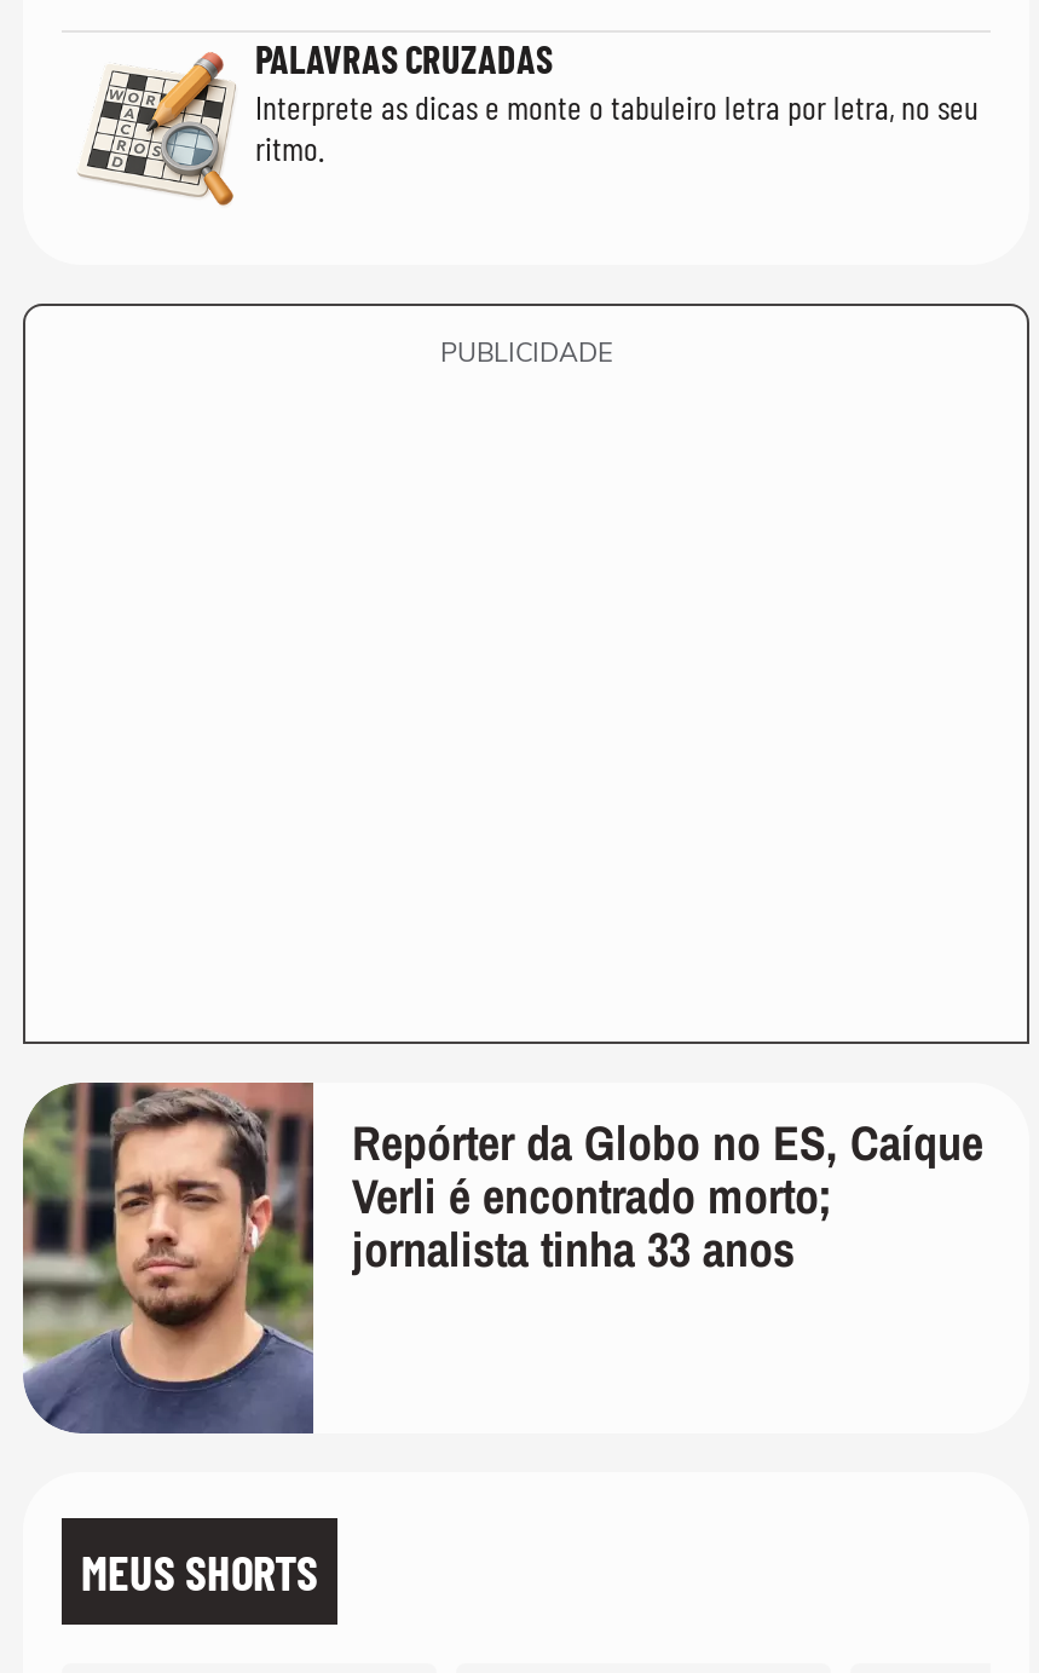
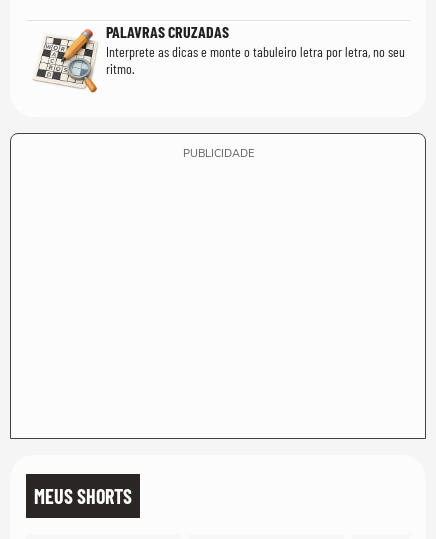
- [image]
- Repórter da Globo no ES, Caíque
- Verli é encontrado morto;
- jornalista tinha 33 anos
